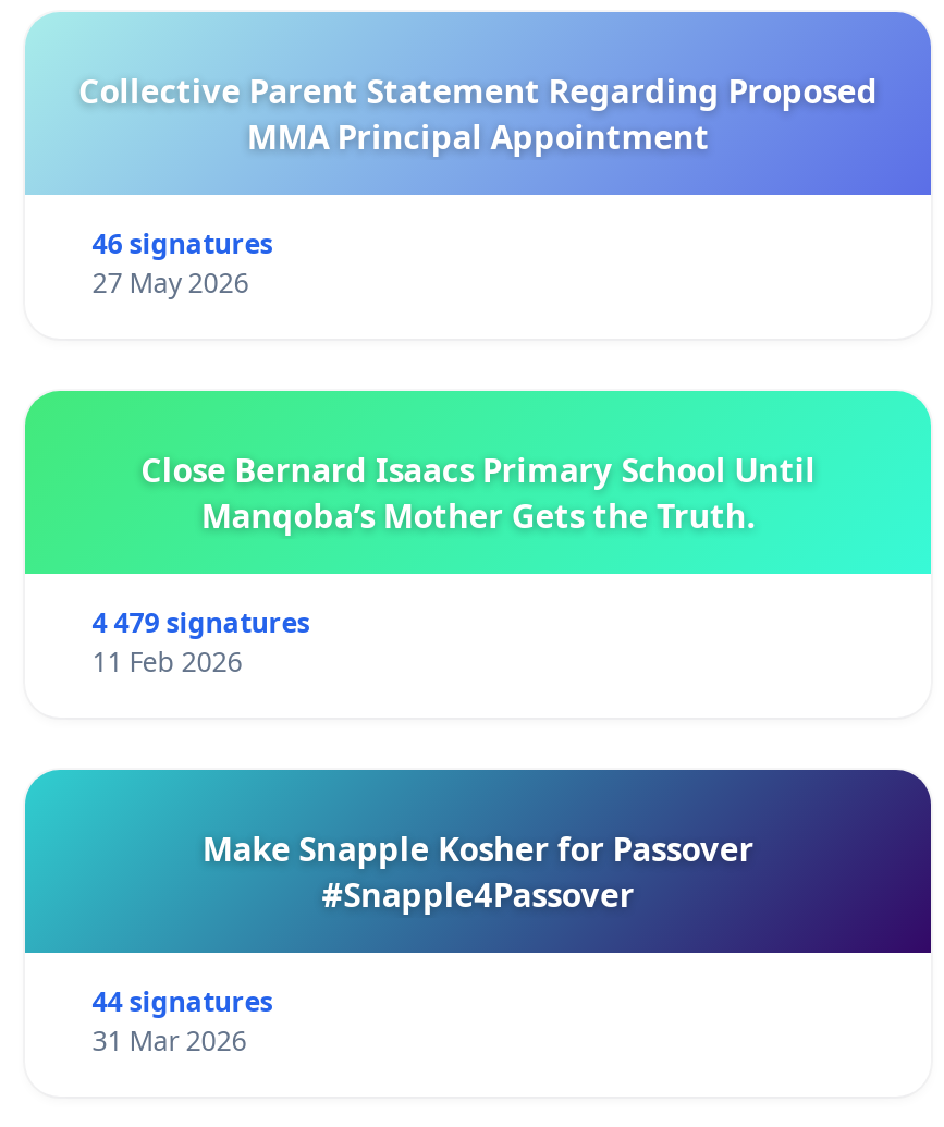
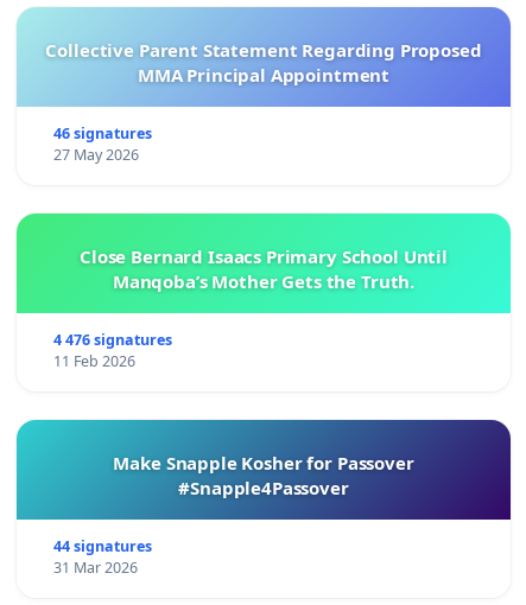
- 4 479 signatures
+ 4 476 signatures
